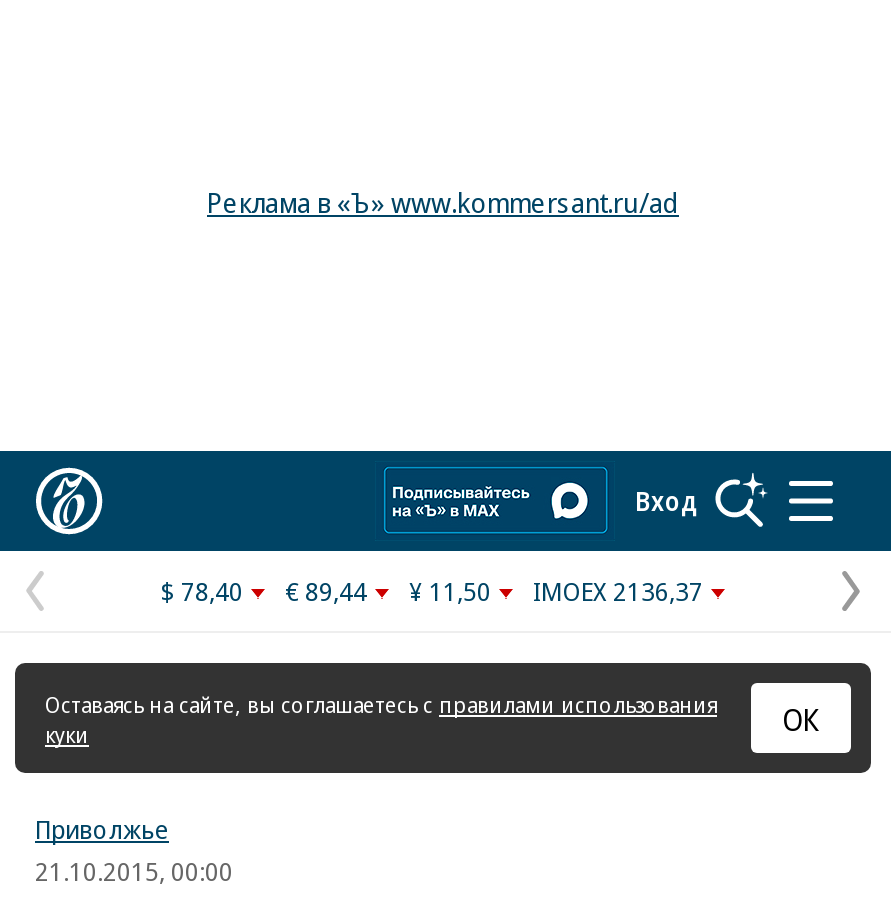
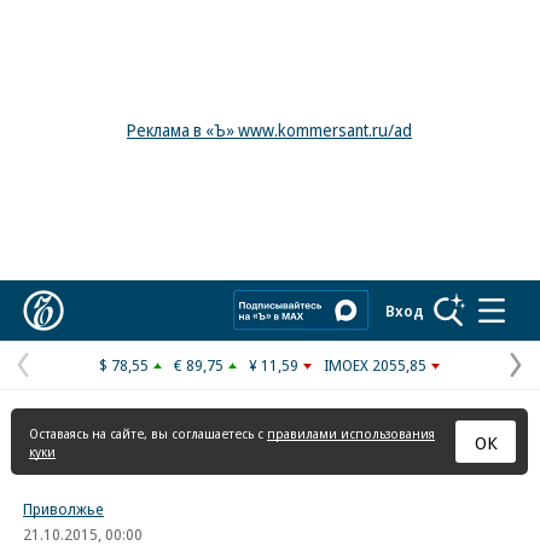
- $ 78,40
+ $ 78,55

- € 89,44
+ € 89,75

- ¥ 11,50
+ ¥ 11,59

- IMOEX 2136,37
+ IMOEX 2055,85
